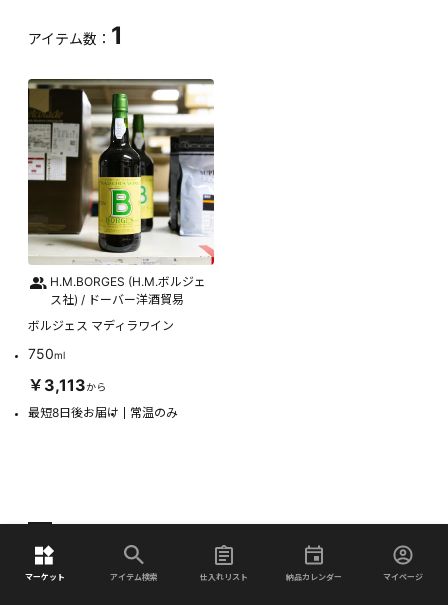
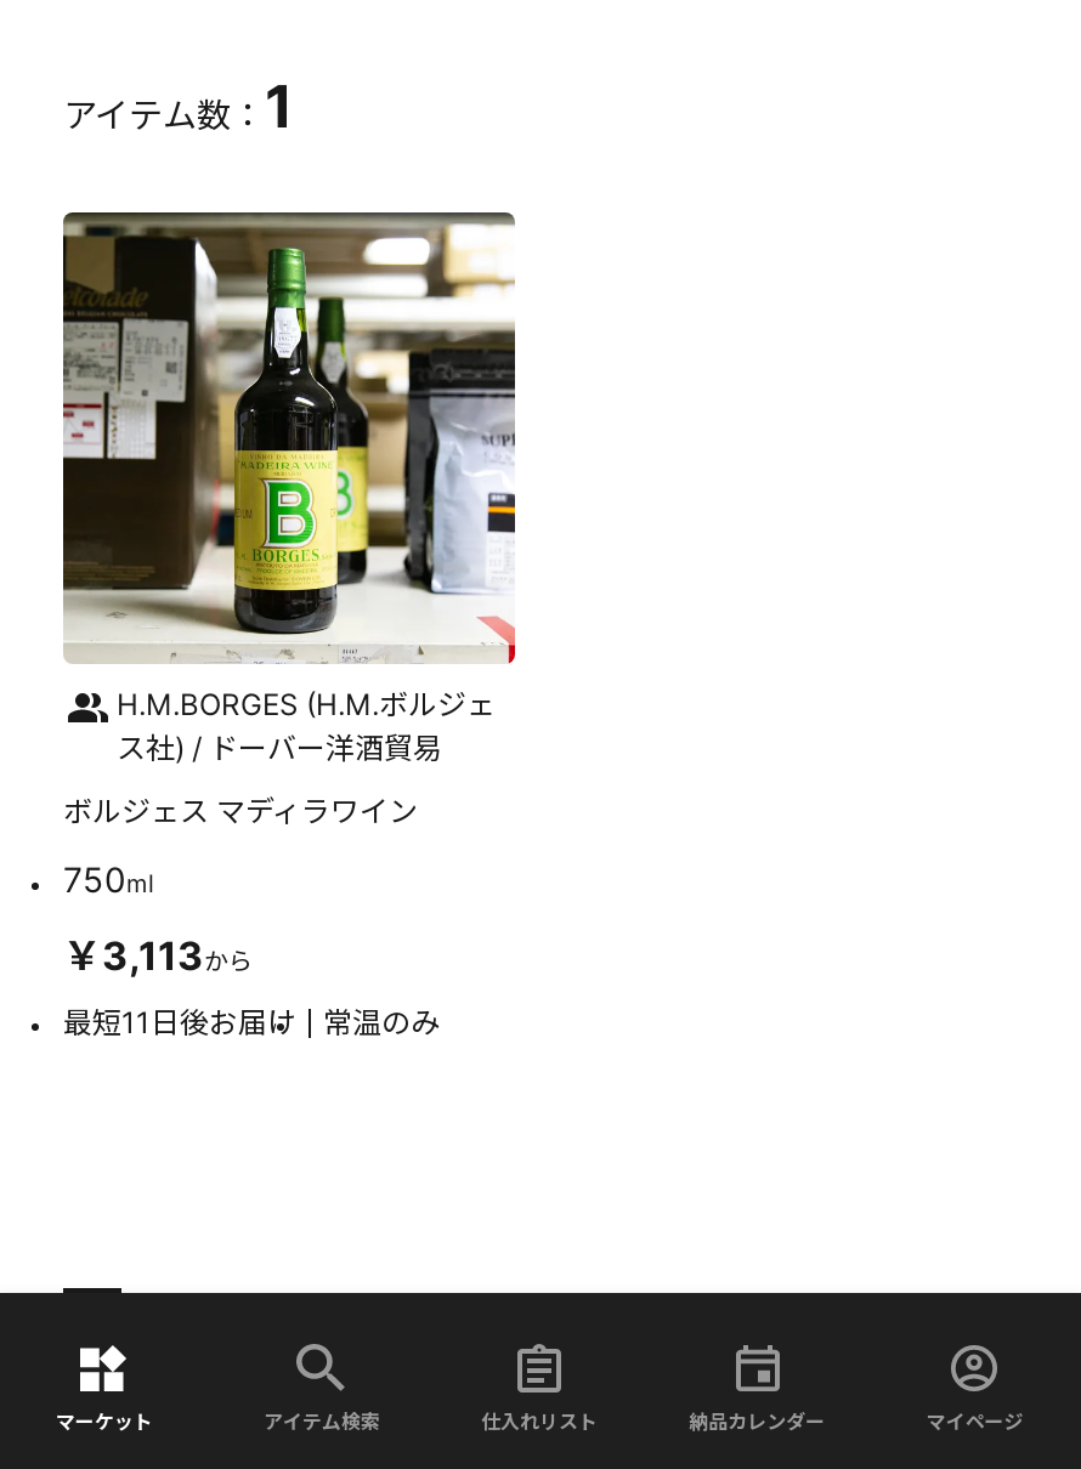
- 最短8日後お届け
+ 最短11日後お届け
